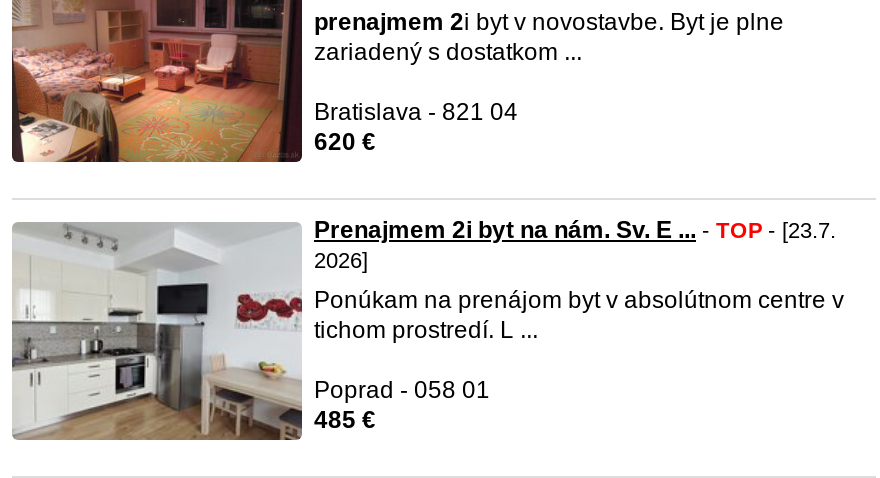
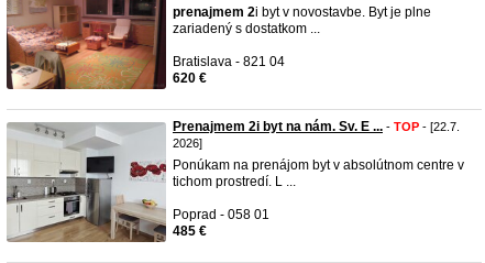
- Prenajmem 2i byt na nám. Sv. E ... - TOP - [23.7.
+ Prenajmem 2i byt na nám. Sv. E ... - TOP - [22.7.
